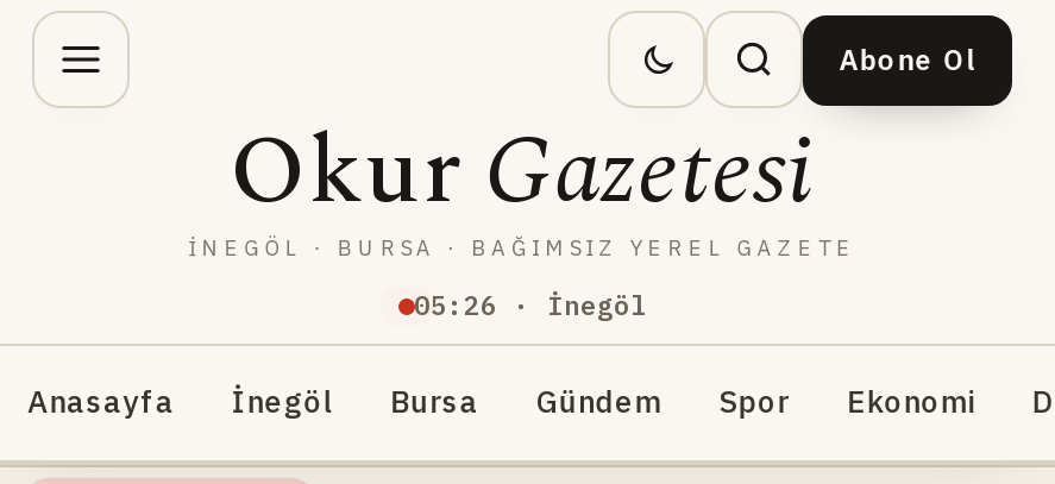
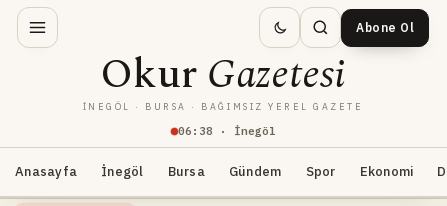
- 05: 26 · İnegöl
+ 06: 38 · İnegöl
